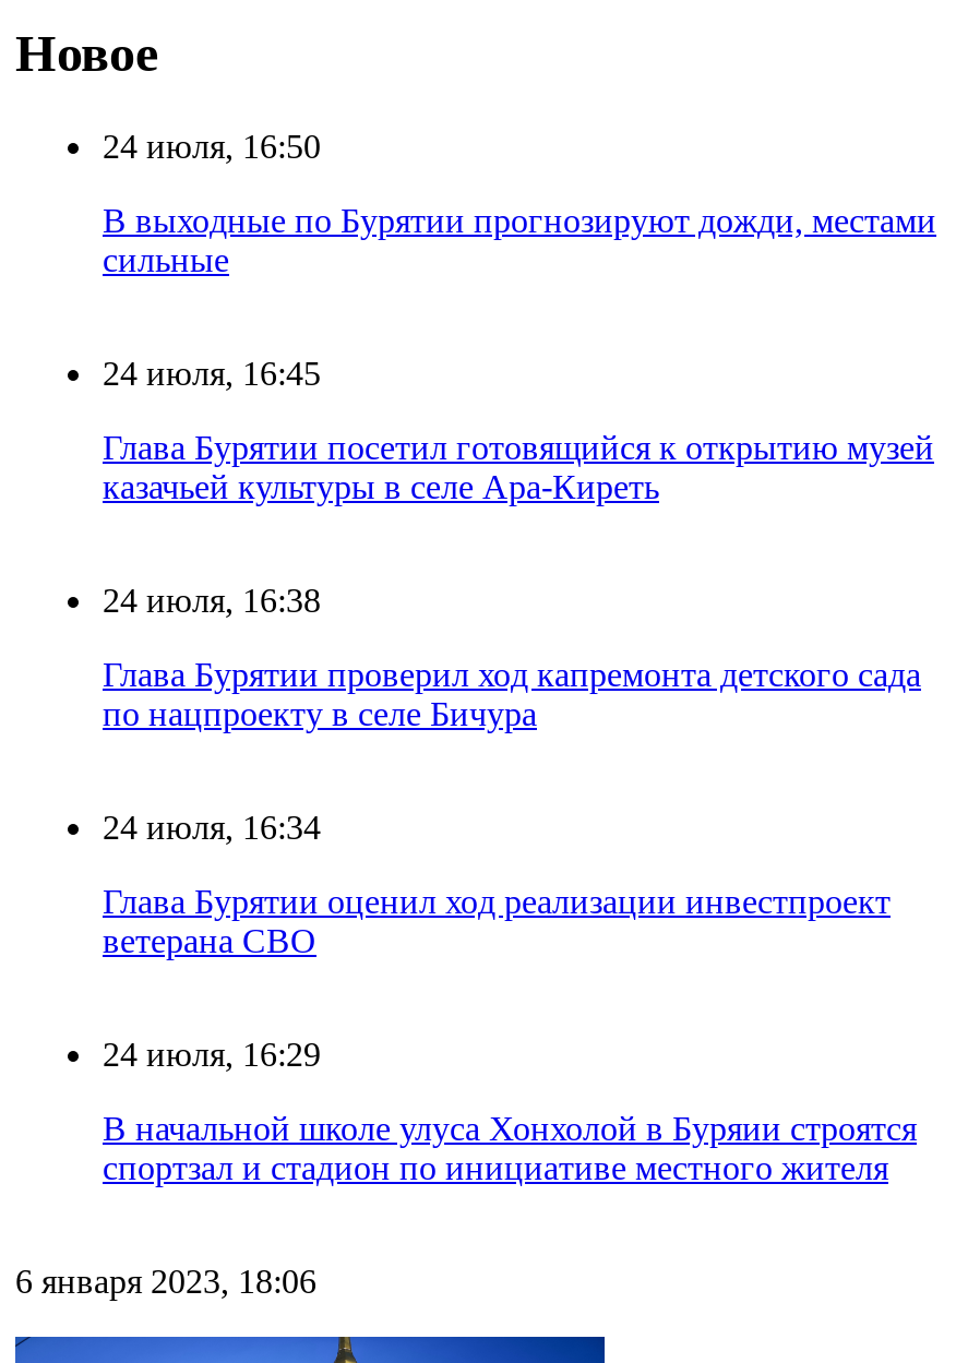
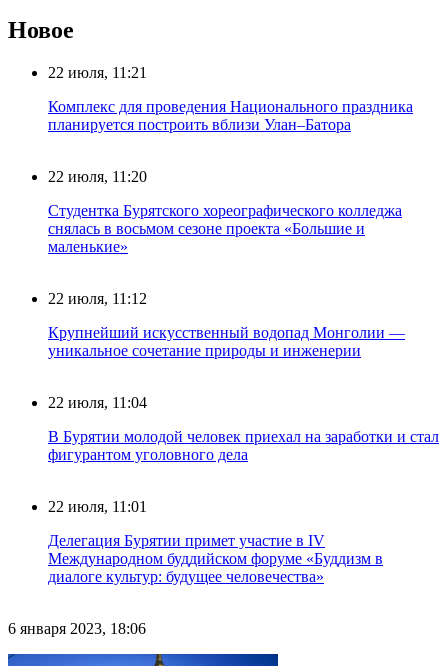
- 24 июля, 16:50
+ 22 июля, 11:21

- В выходные по Бурятии прогнозируют дожди, местами
- сильные
+ Комплекс для проведения Национального праздника
+ планируется построить вблизи Улан–Батора

- 24 июля, 16:45
+ 22 июля, 11:20

- Глава Бурятии посетил готовящийся к открытию музей
- казачьей культуры в селе Ара-Киреть
+ Студентка Бурятского хореографического колледжа
+ снялась в восьмом сезоне проекта «Большие и
+ маленькие»

- 24 июля, 16:38
+ 22 июля, 11:12

- Глава Бурятии проверил ход капремонта детского сада
- по нацпроекту в селе Бичура
+ Крупнейший искусственный водопад Монголии —
+ уникальное сочетание природы и инженерии

- 24 июля, 16:34
+ 22 июля, 11:04

- Глава Бурятии оценил ход реализации инвестпроект
- ветерана СВО
+ В Бурятии молодой человек приехал на заработки и стал
+ фигурантом уголовного дела

- 24 июля, 16:29
+ 22 июля, 11:01

- В начальной школе улуса Хонхолой в Буряии строятся
- спортзал и стадион по инициативе местного жителя
+ Делегация Бурятии примет участие в IV
+ Международном буддийском форуме «Буддизм в
+ диалоге культур: будущее человечества»
